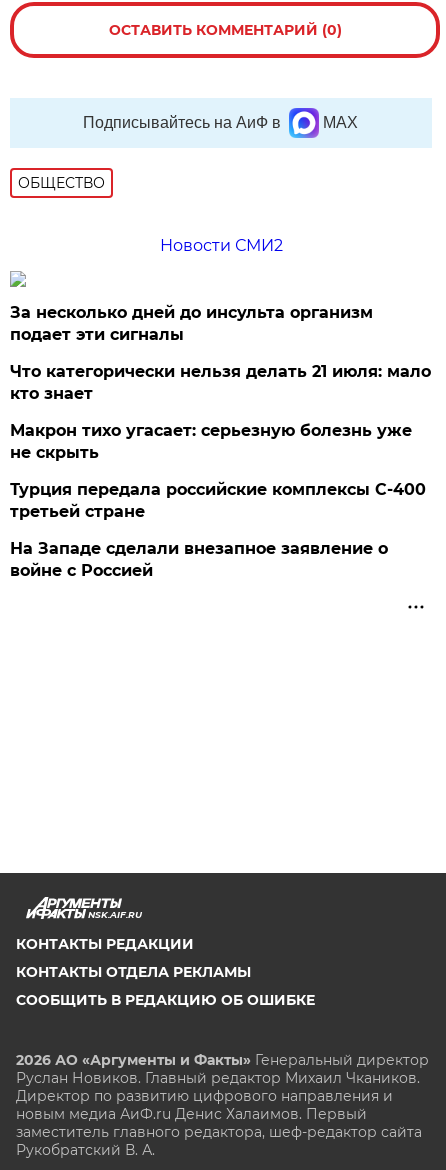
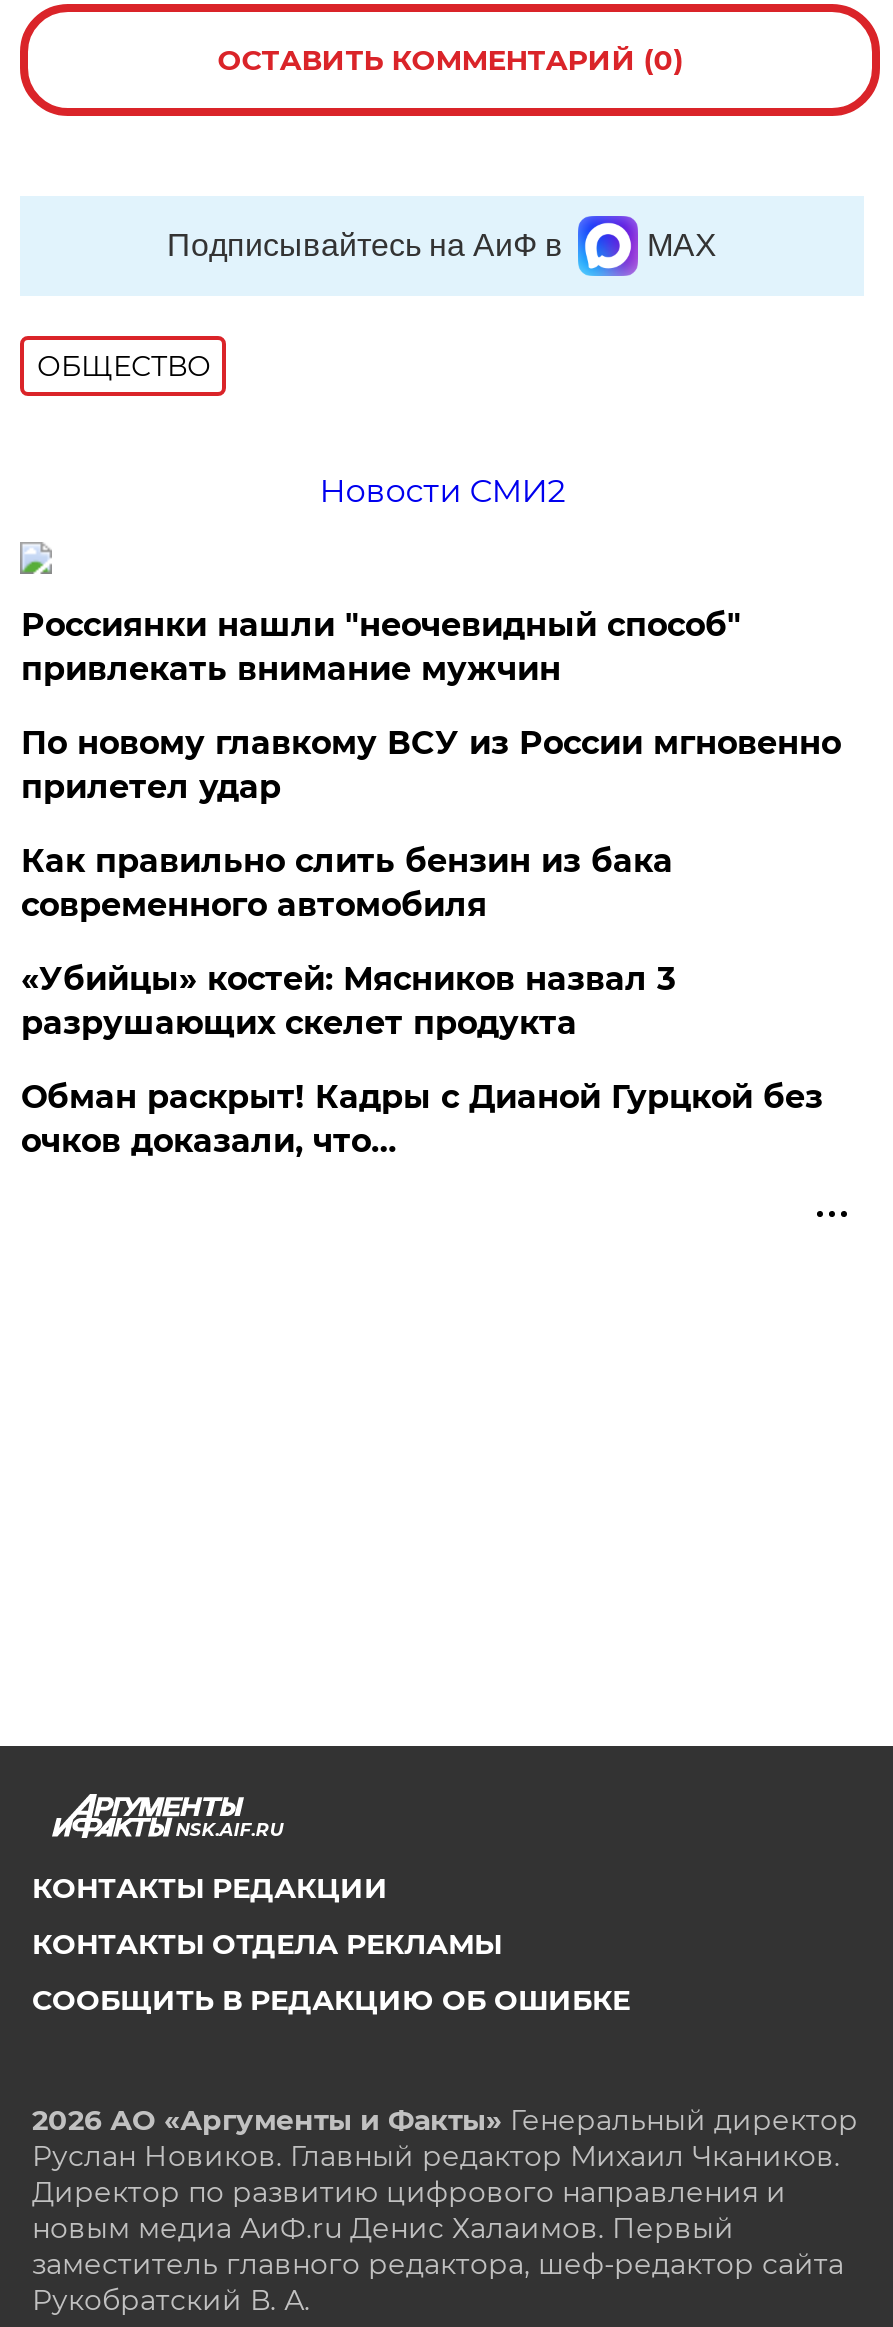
- За несколько дней до инсульта организм
- подает эти сигналы
+ Россиянки нашли "неочевидный способ"
+ привлекать внимание мужчин

- Что категорически нельзя делать 21 июля: мало
- кто знает
+ По новому главкому ВСУ из России мгновенно
+ прилетел удар

- Макрон тихо угасает: серьезную болезнь уже
- не скрыть
+ Как правильно слить бензин из бака
+ современного автомобиля

- Турция передала российские комплексы С-400
- третьей стране
+ «Убийцы» костей: Мясников назвал 3
+ разрушающих скелет продукта

- На Западе сделали внезапное заявление о
- войне с Россией
+ Обман раскрыт! Кадры с Дианой Гурцкой без
+ очков доказали, что…
